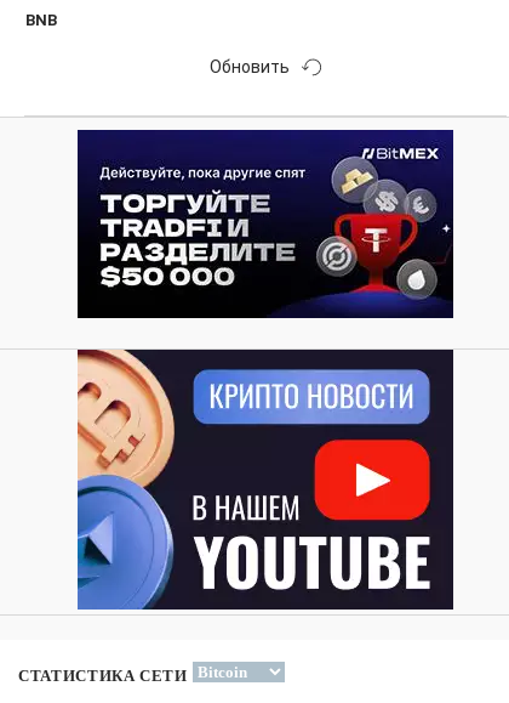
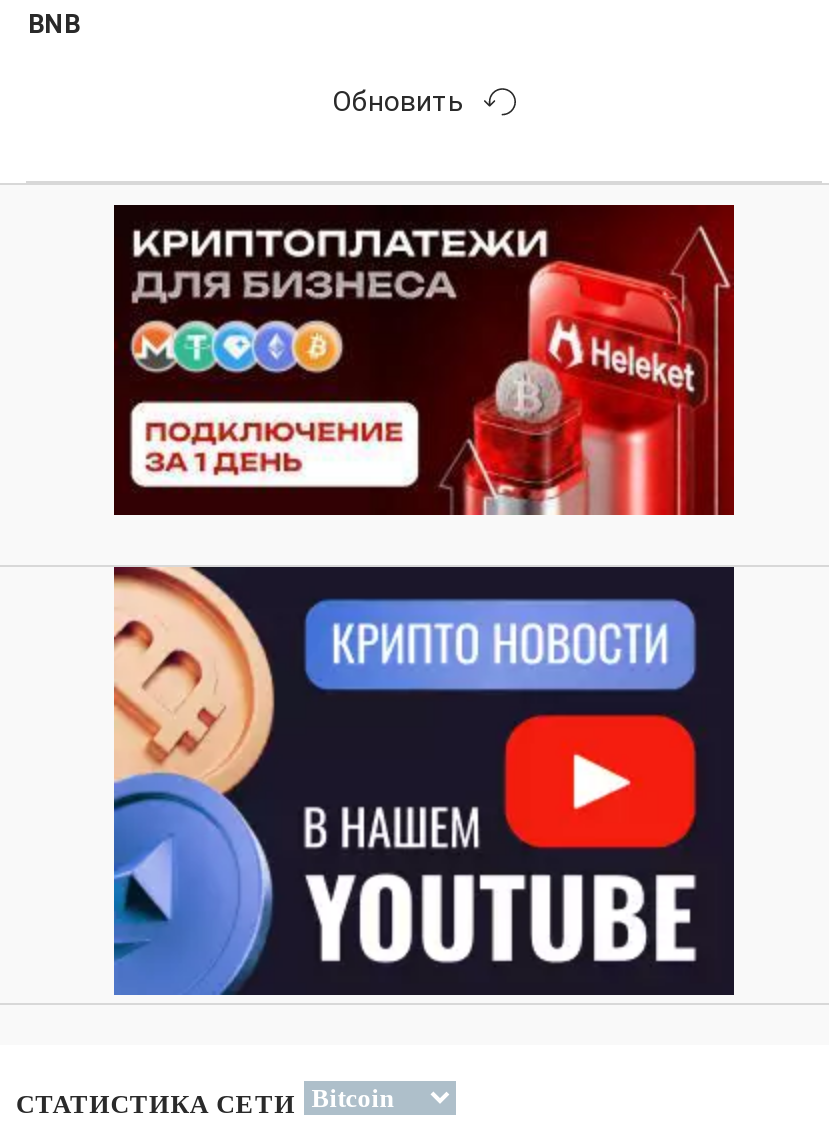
- [image]
+ [image]
